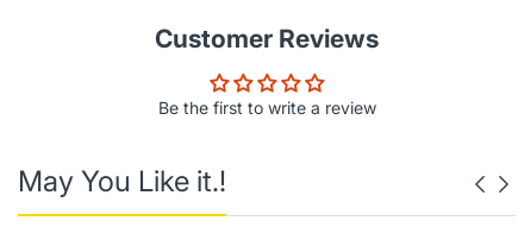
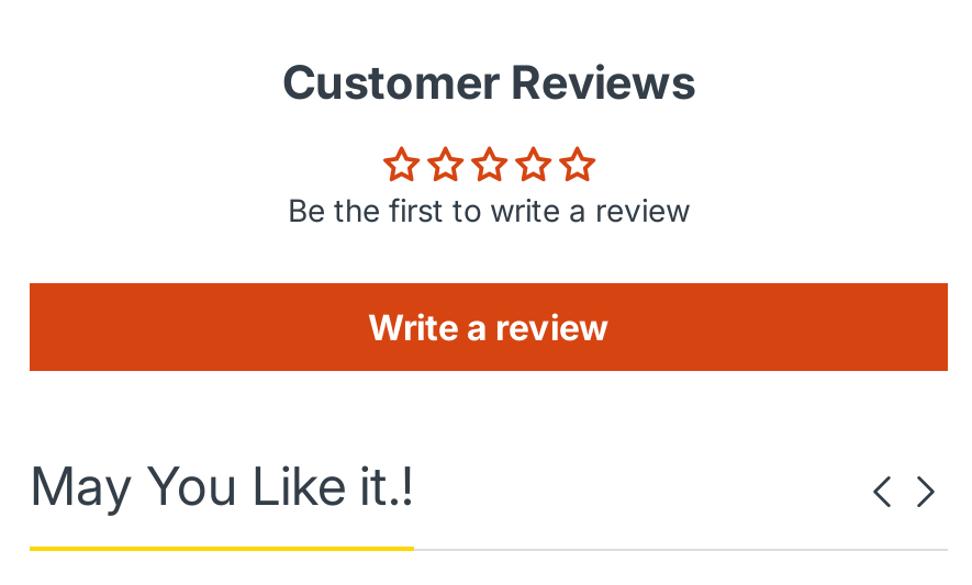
+ Write a review
